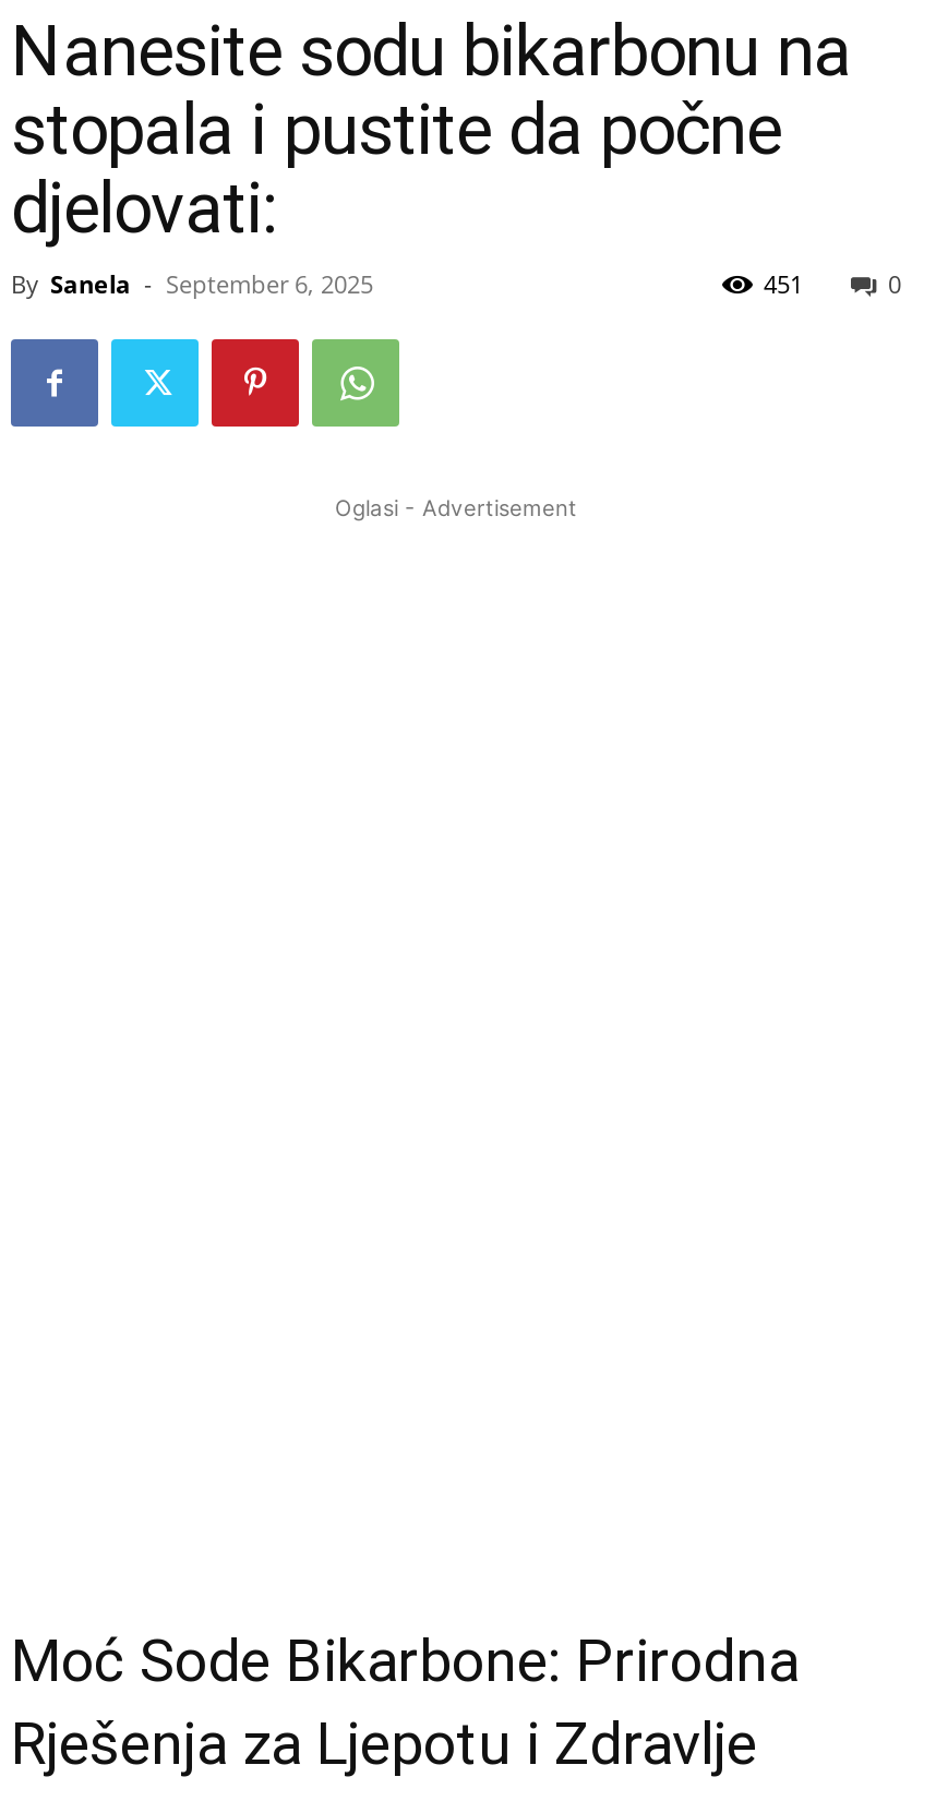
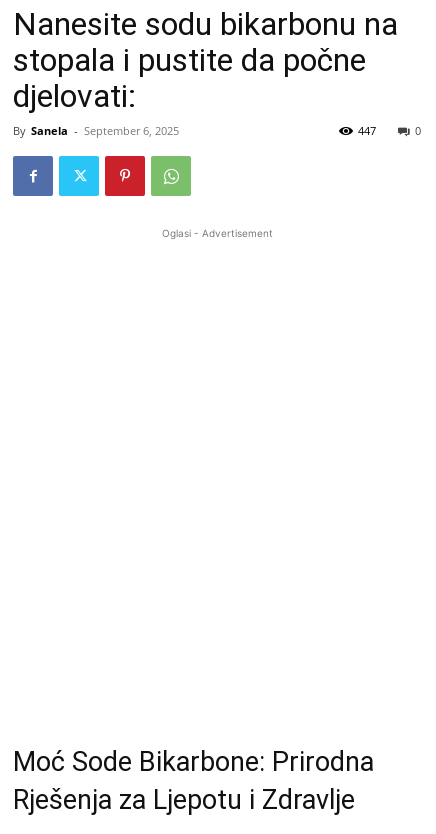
- 451
+ 447
